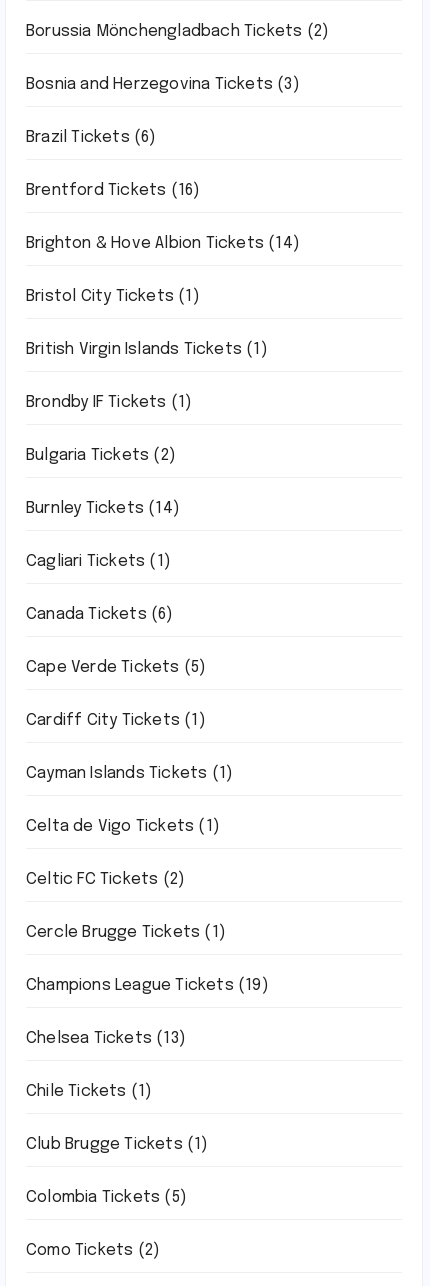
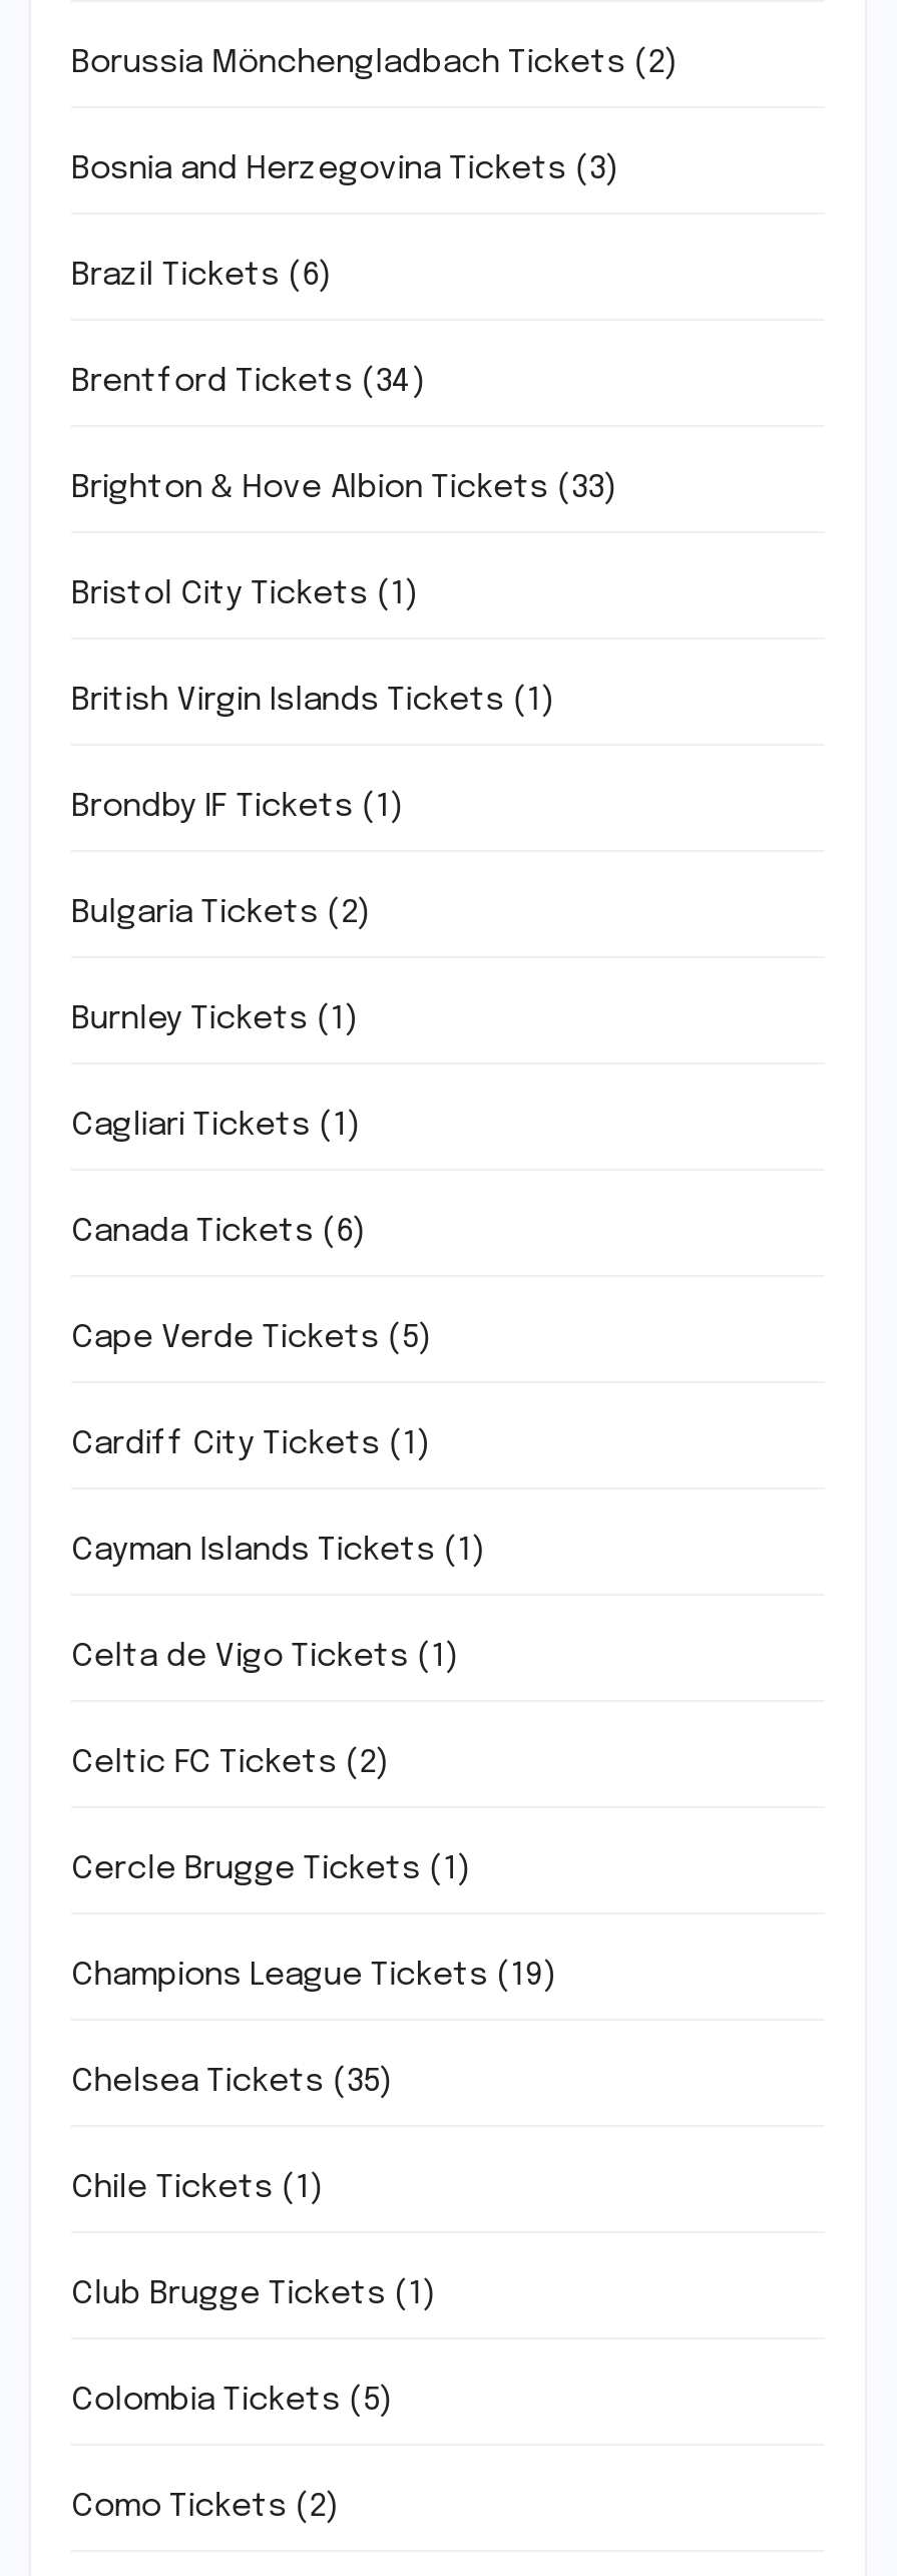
- Brentford Tickets (16)
+ Brentford Tickets (34)

- Brighton & Hove Albion Tickets (14)
+ Brighton & Hove Albion Tickets (33)

- Burnley Tickets (14)
+ Burnley Tickets (1)

- Chelsea Tickets (13)
+ Chelsea Tickets (35)
